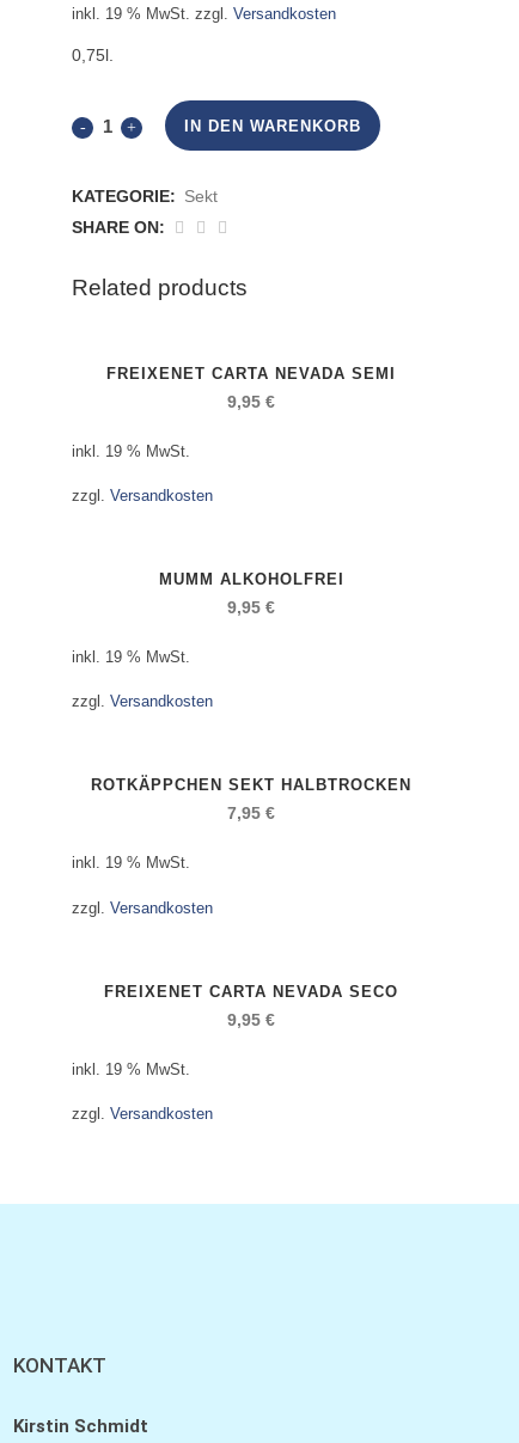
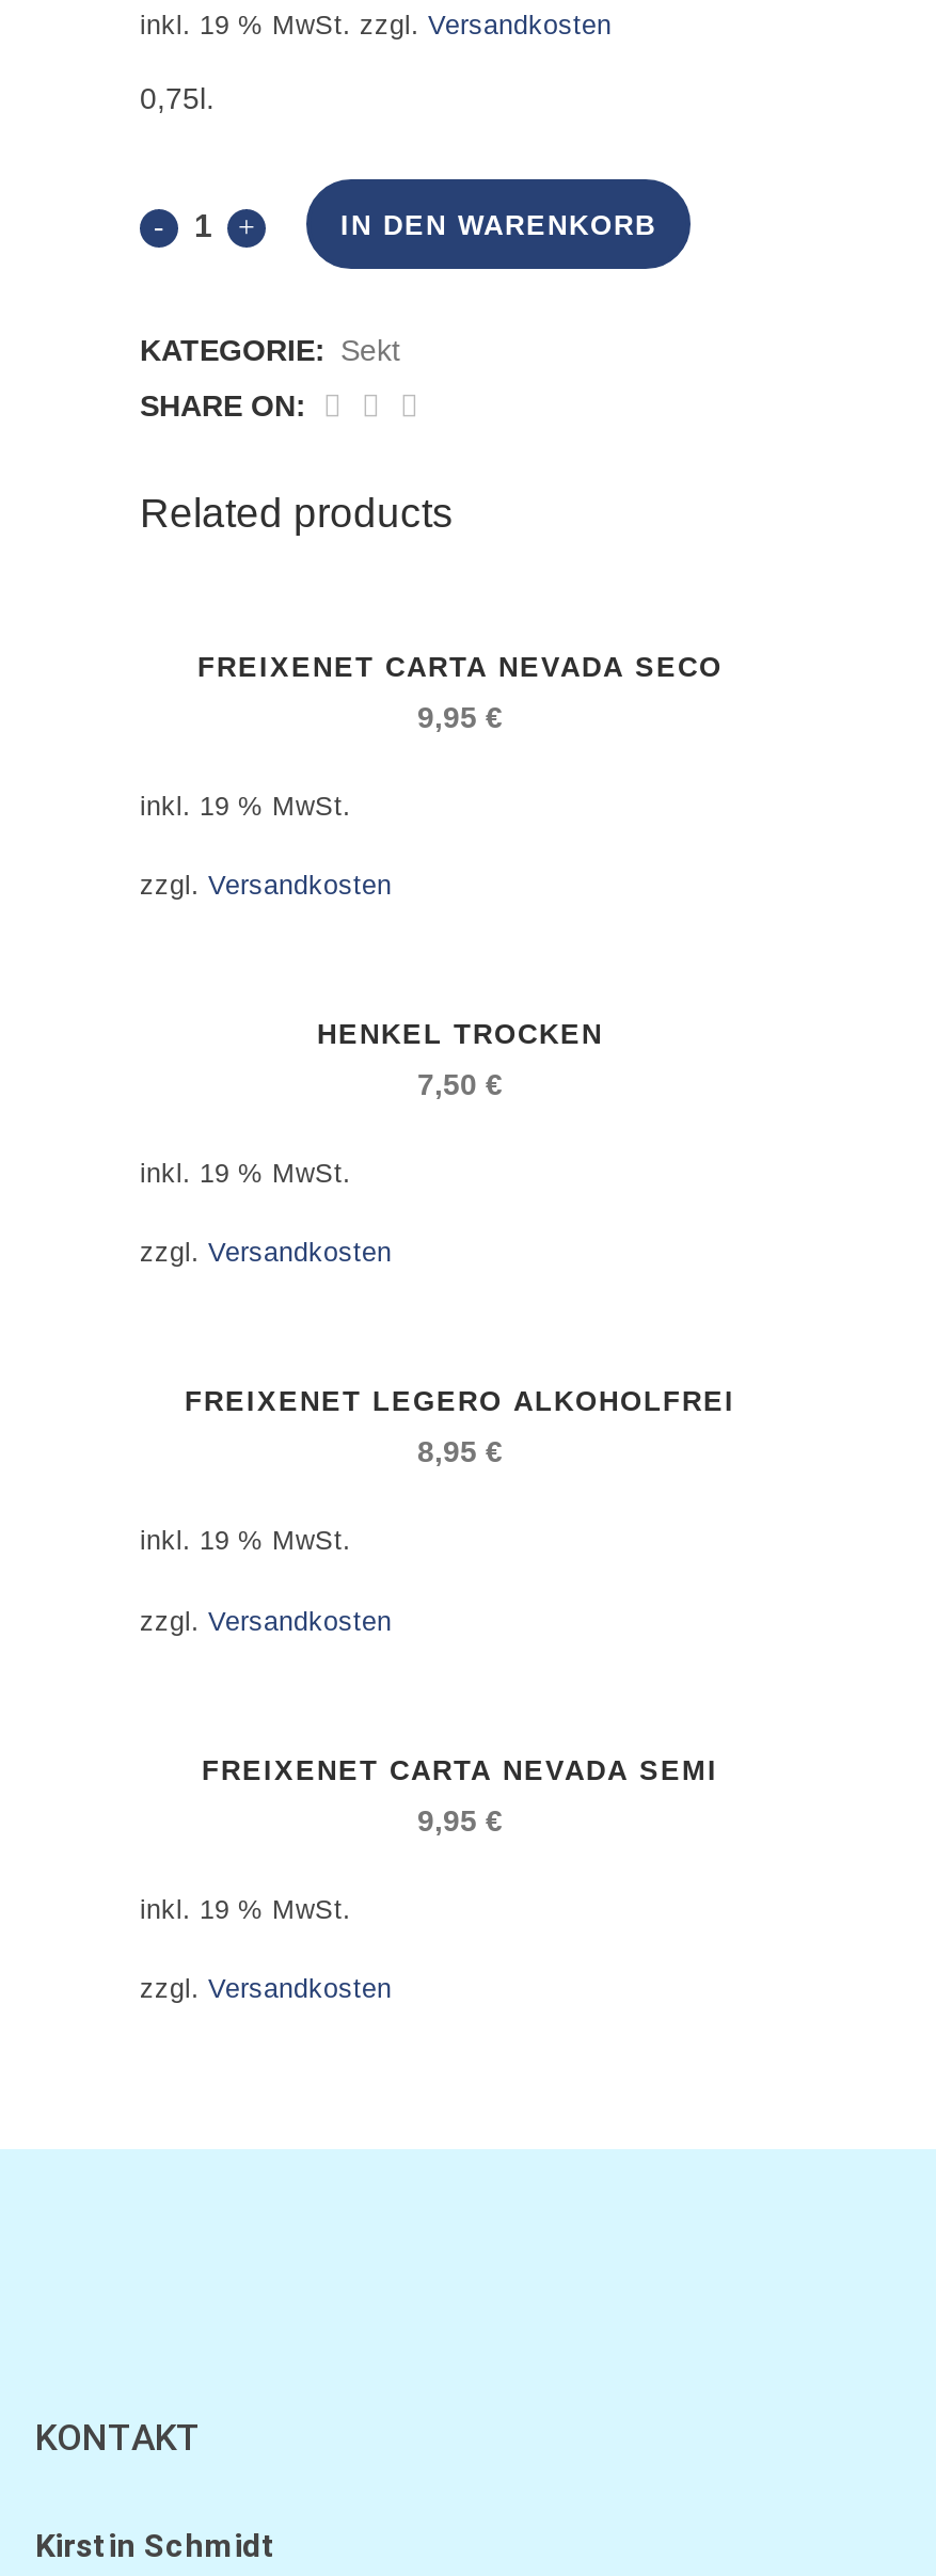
moved down: FREIXENET CARTA NEVADA SEMI

- MUMM ALKOHOLFREI
+ HENKEL TROCKEN

- 9,95 €
+ 7,50 €

- ROTKÄPPCHEN SEKT HALBTROCKEN
+ FREIXENET LEGERO ALKOHOLFREI

- 7,95 €
+ 8,95 €

moved up: FREIXENET CARTA NEVADA SECO
